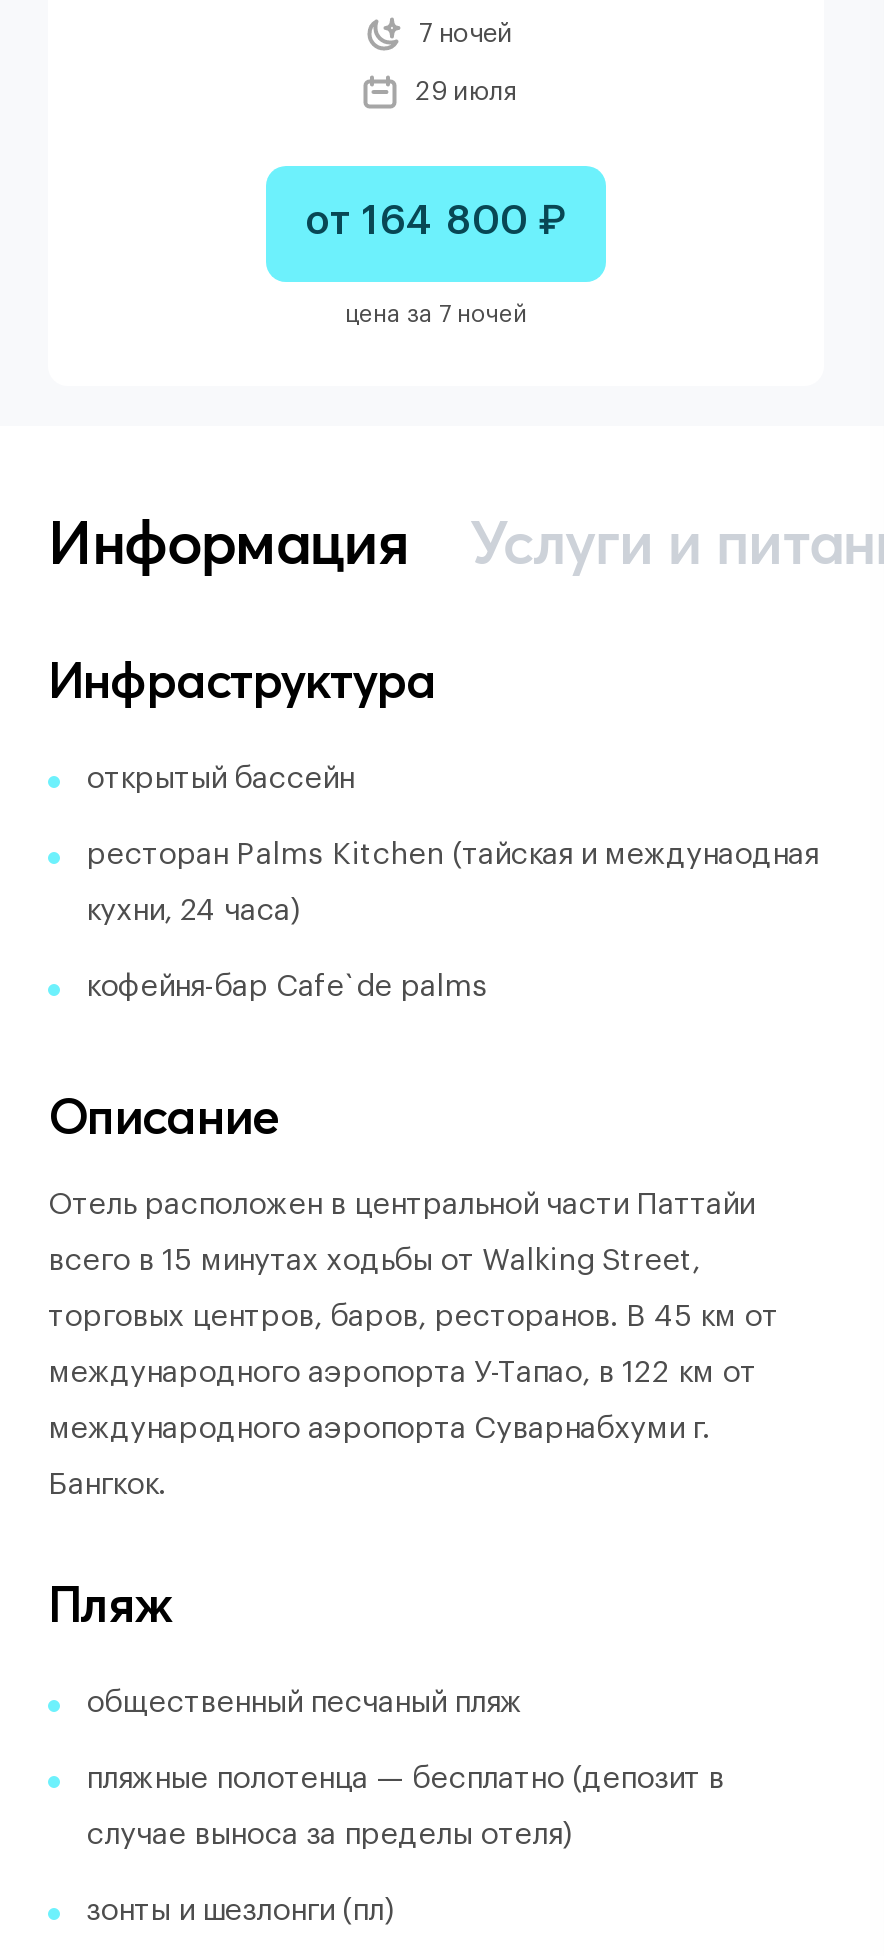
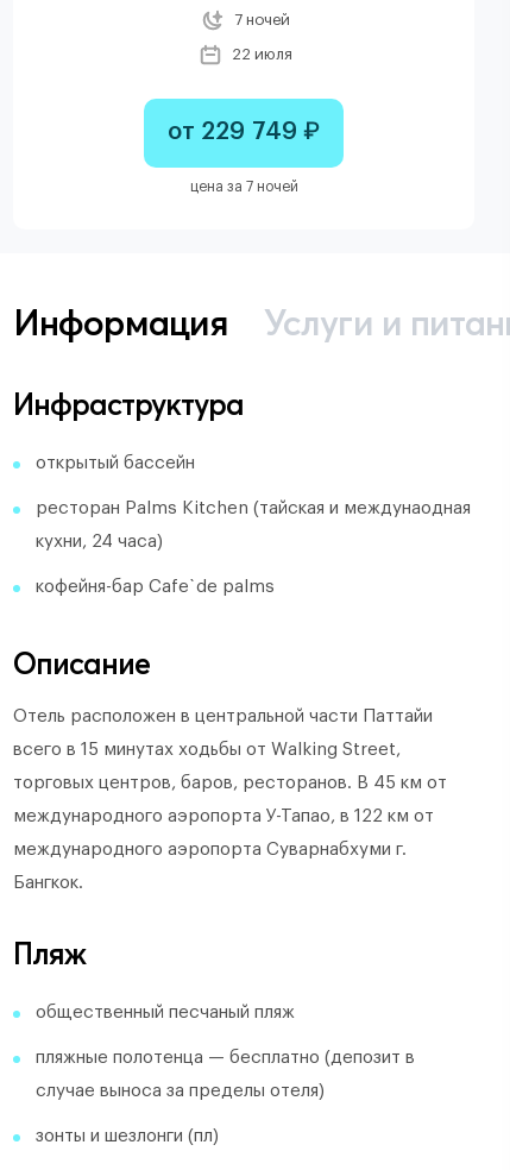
- 29 июля
+ 22 июля

- от 164 800 ₽
+ от 229 749 ₽
